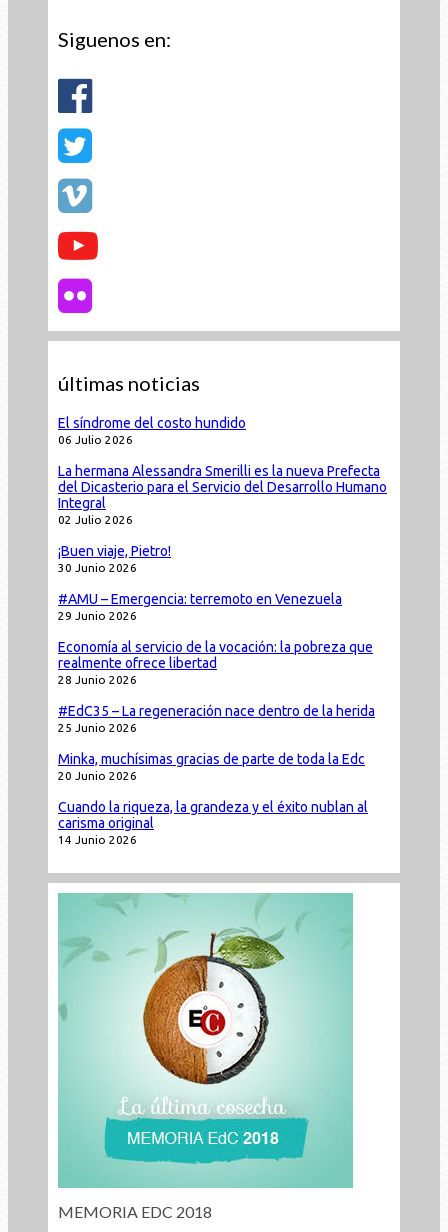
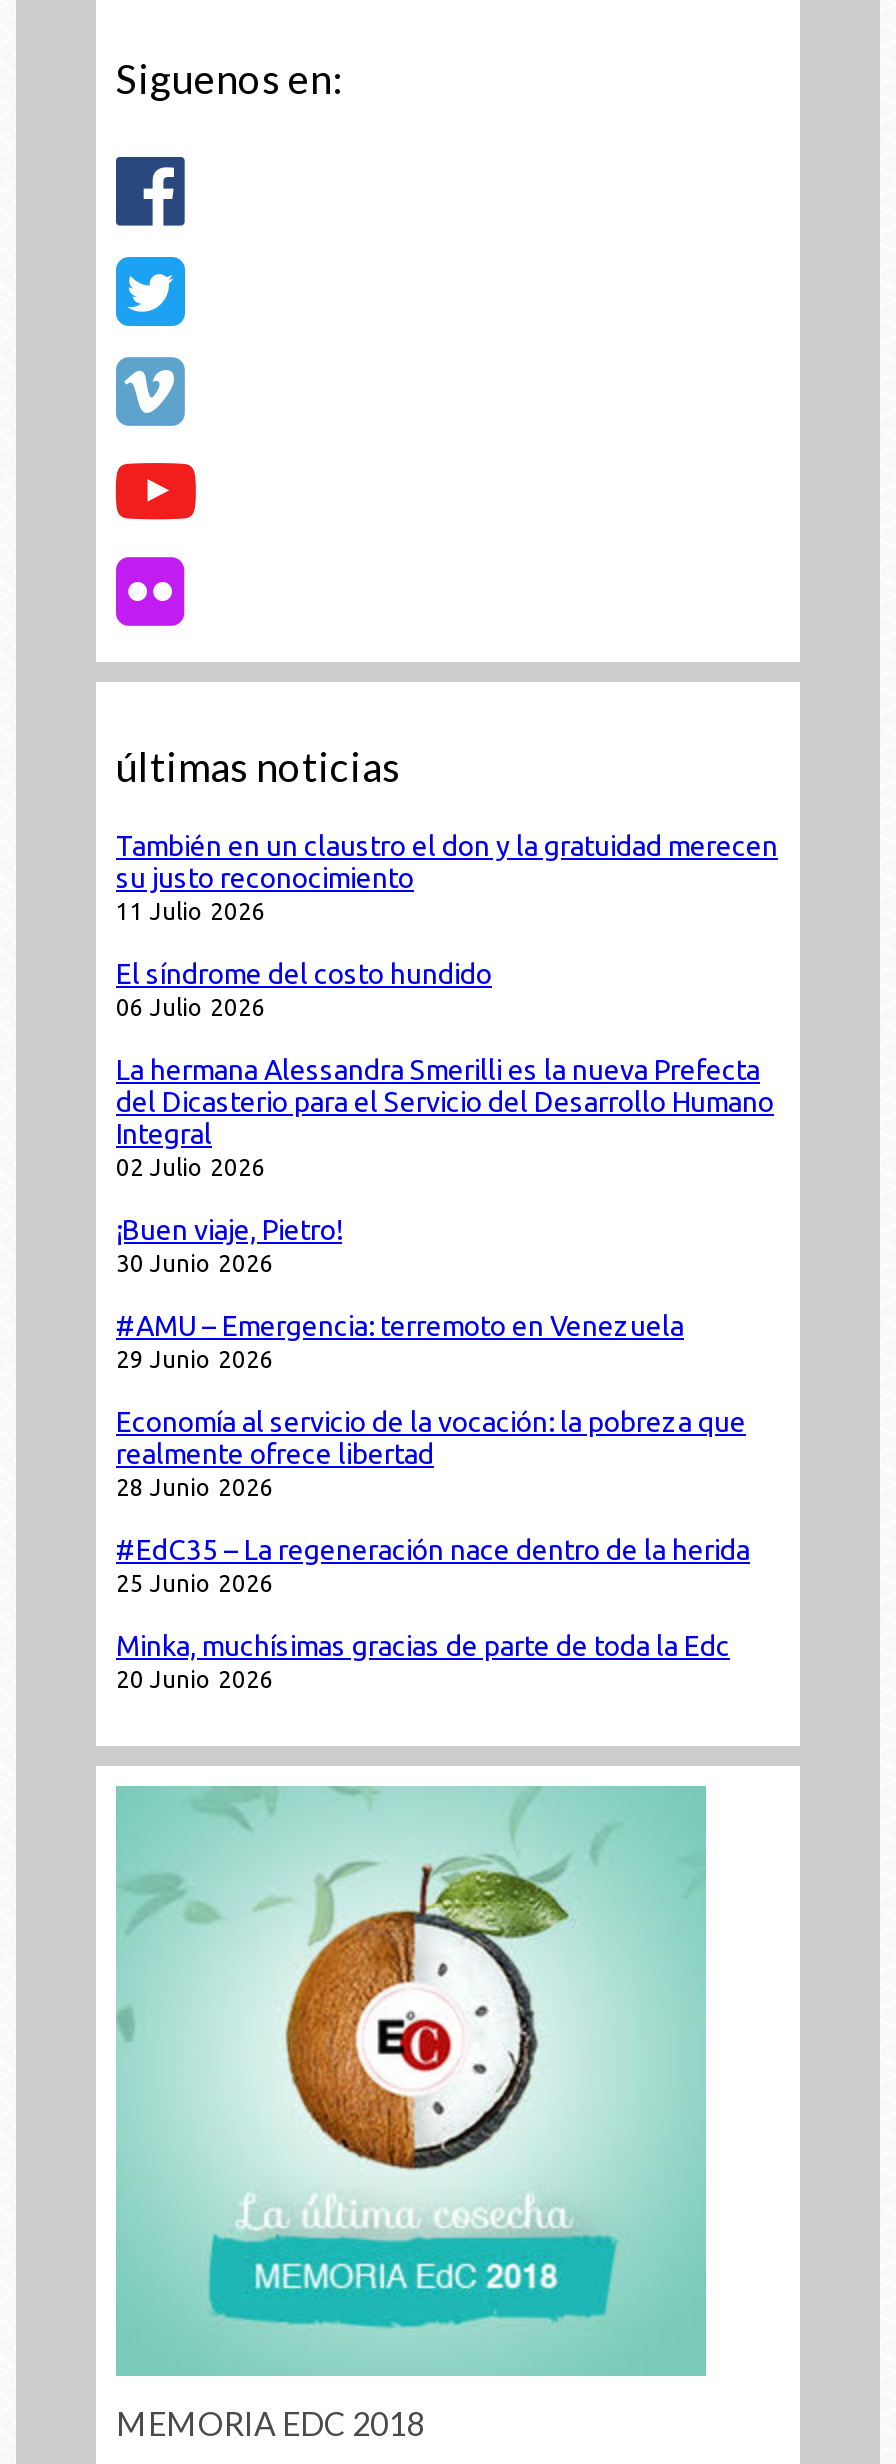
+ También en un claustro el don y la gratuidad merecen
+ su justo reconocimiento
+ 11 Julio 2026

moved down: El síndrome del costo hundido | 06 Julio 2026 | La hermana Alessandra Smerilli es la nueva Prefecta | ... | Minka, muchísimas gracias de parte de toda la Edc | 20 Junio 2026

- Cuando la riqueza, la grandeza y el éxito nublan al
- carisma original
- 14 Junio 2026
